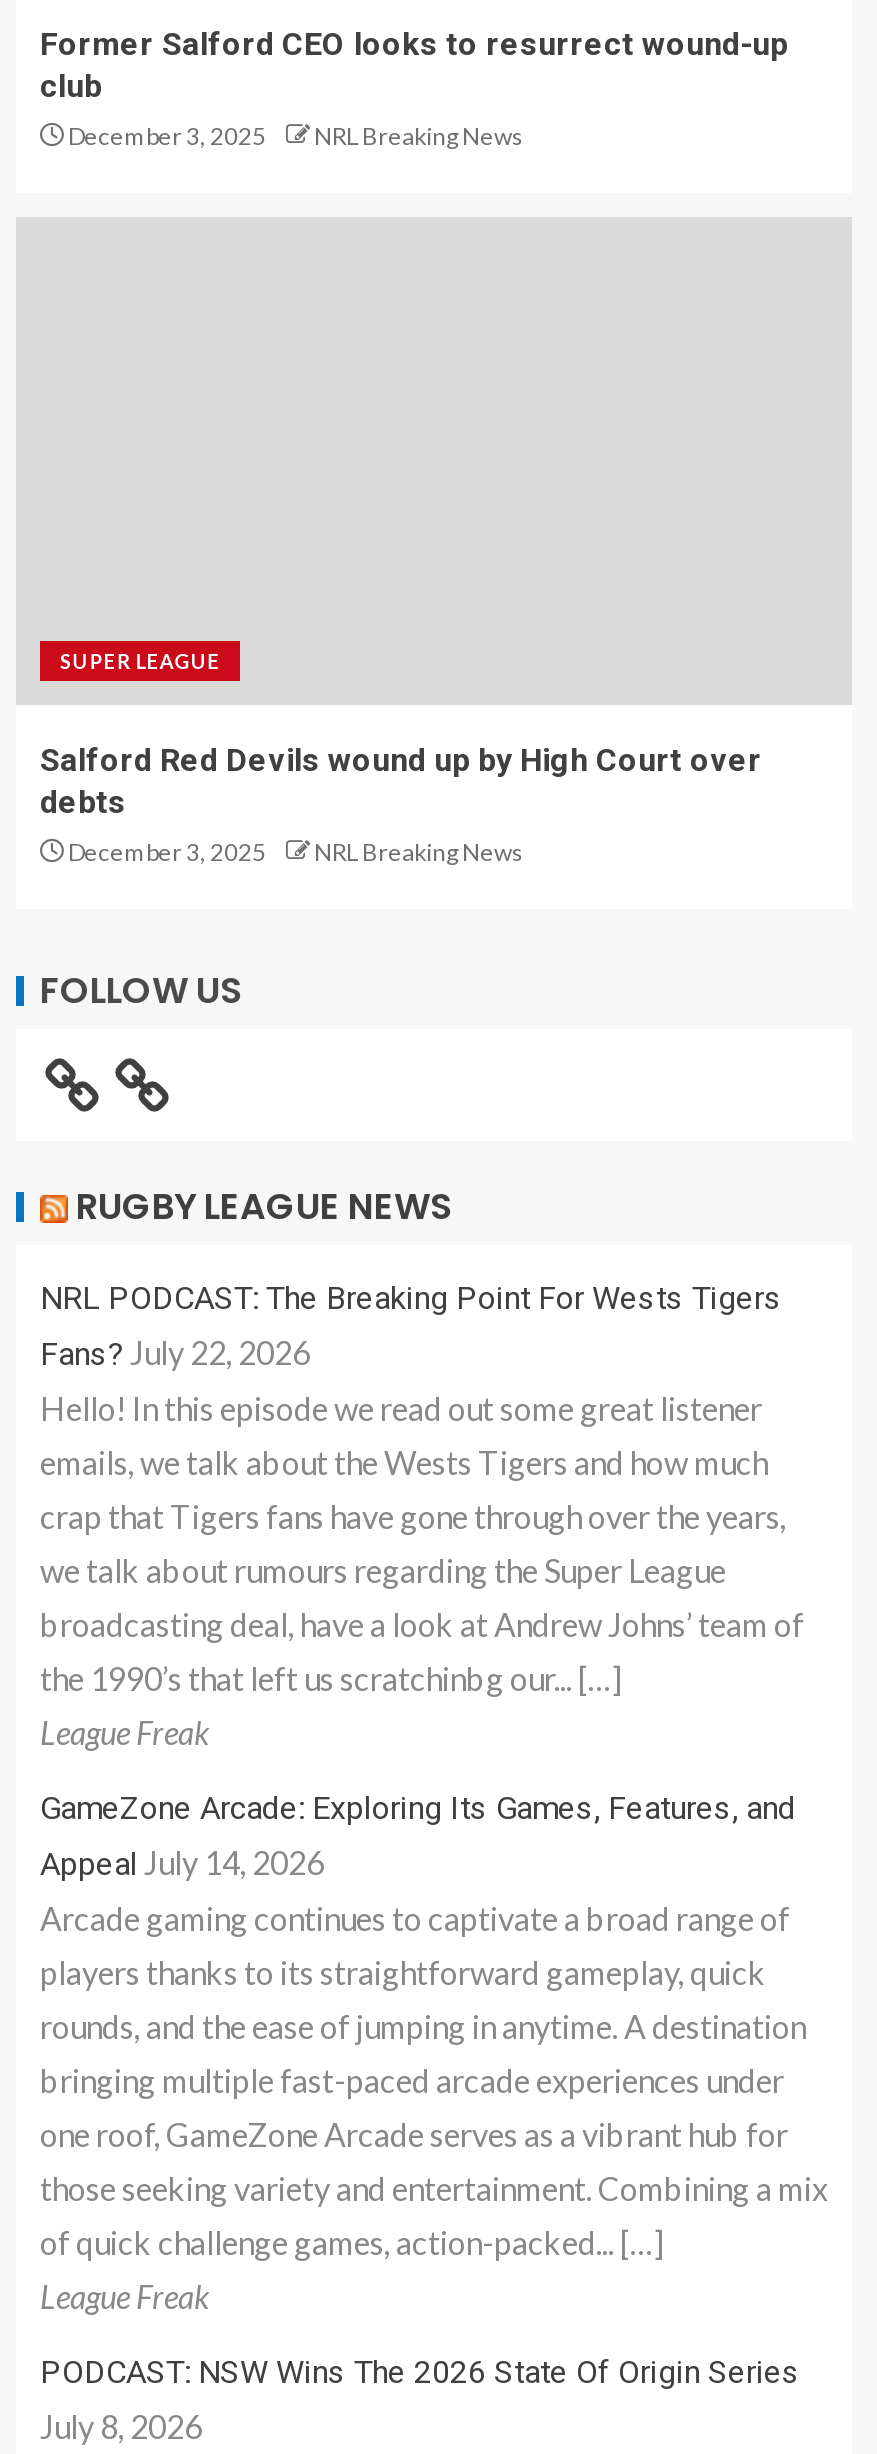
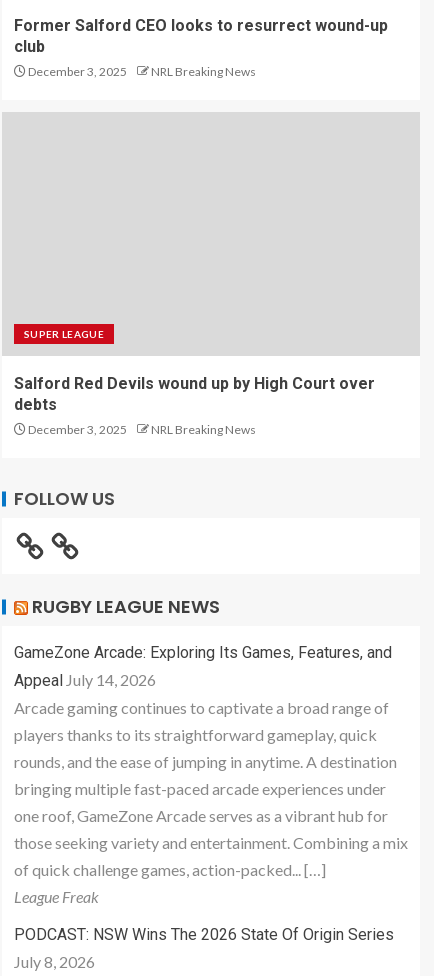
- NRL PODCAST: The Breaking Point For Wests Tigers
- Fans? July 22, 2026
- Hello! In this episode we read out some great listener
- emails, we talk about the Wests Tigers and how much
- crap that Tigers fans have gone through over the years,
- we talk about rumours regarding the Super League
- broadcasting deal, have a look at Andrew Johns’ team of
- the 1990’s that left us scratchinbg our... […]
- League Freak
